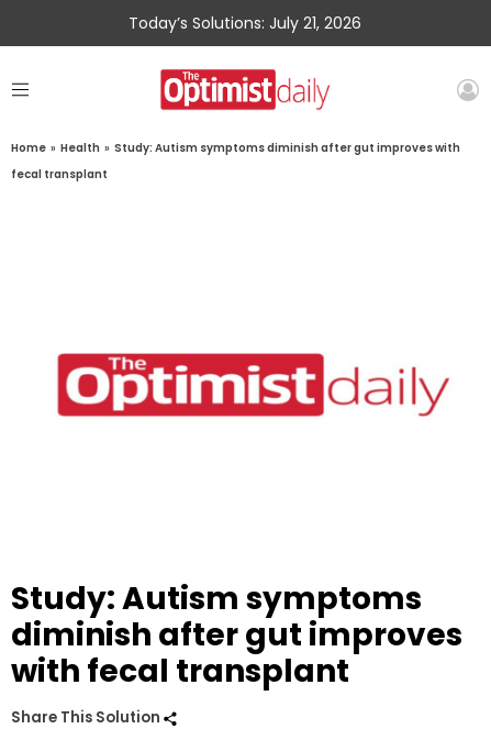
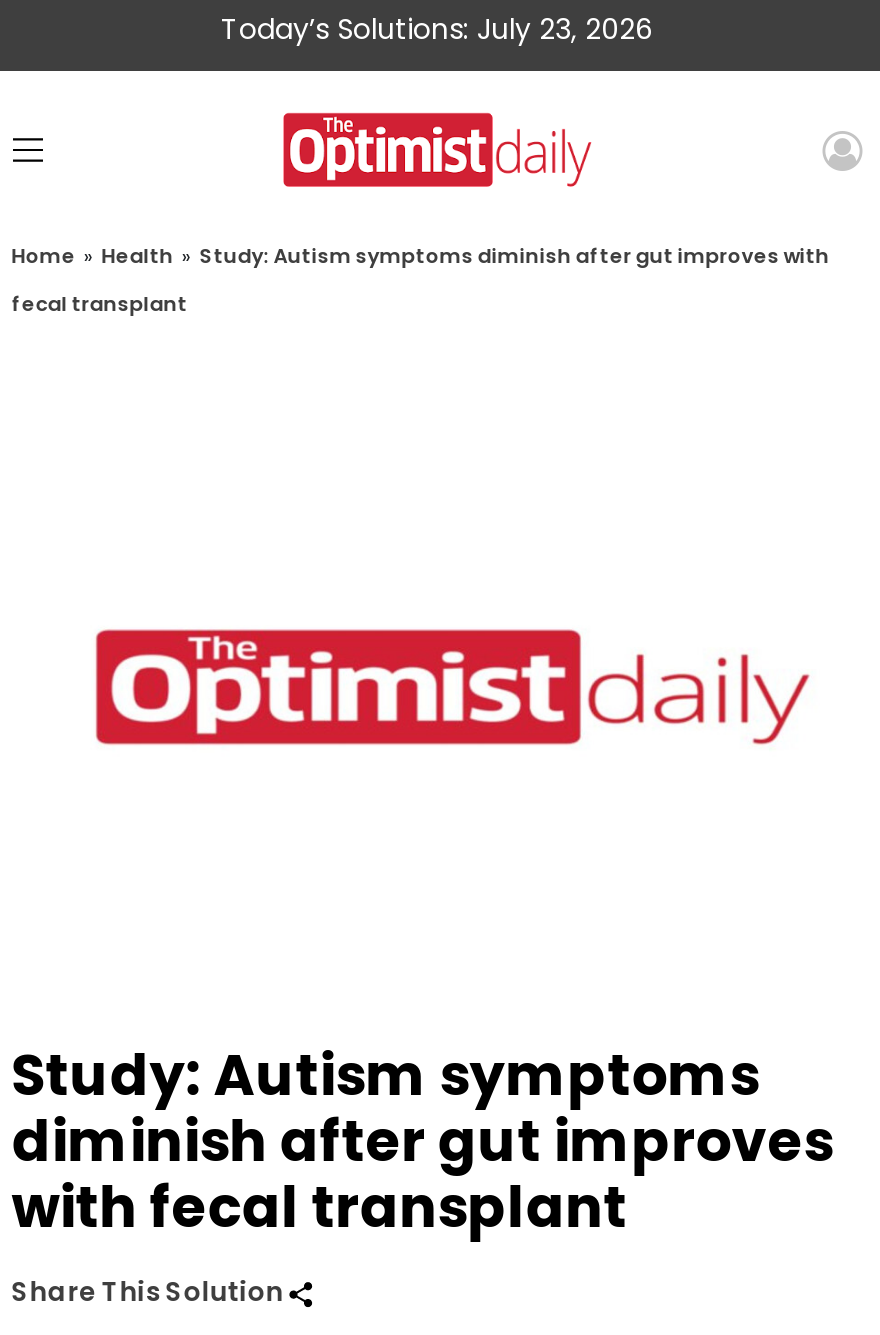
- Today’s Solutions: July 21, 2026
+ Today’s Solutions: July 23, 2026
